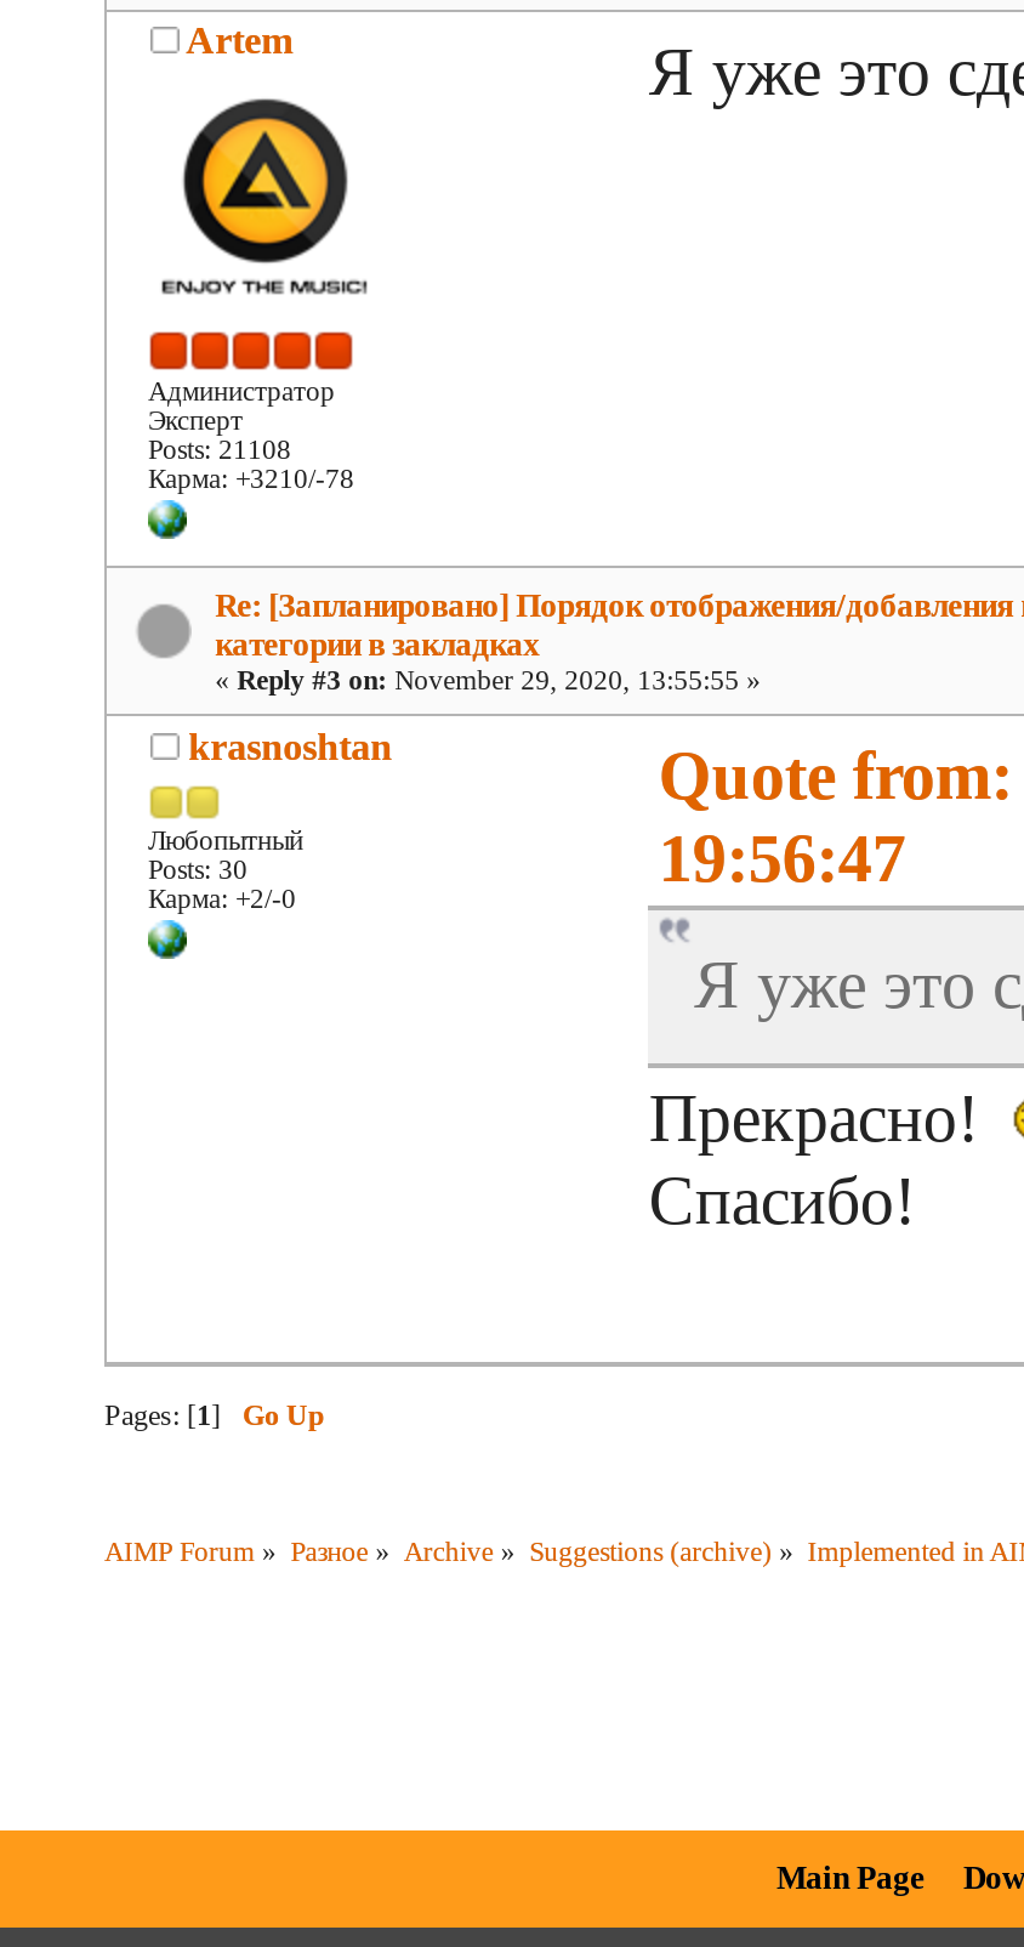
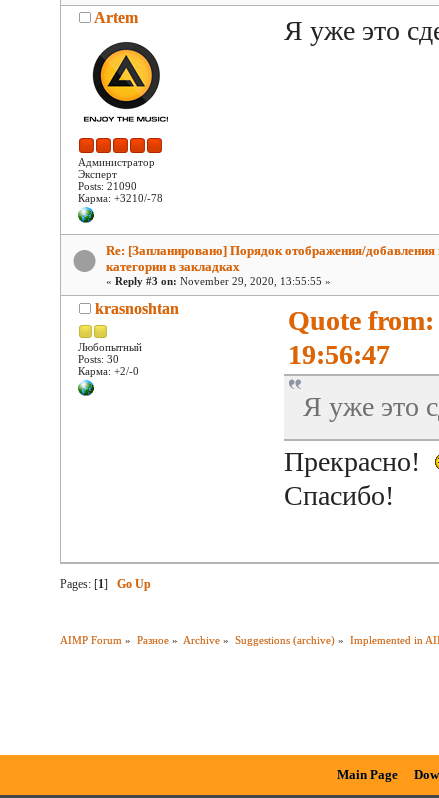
- Posts: 21108
+ Posts: 21090
